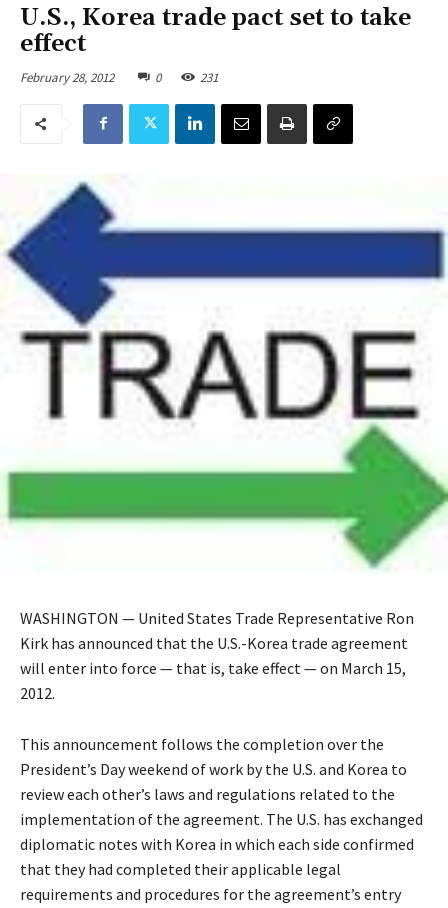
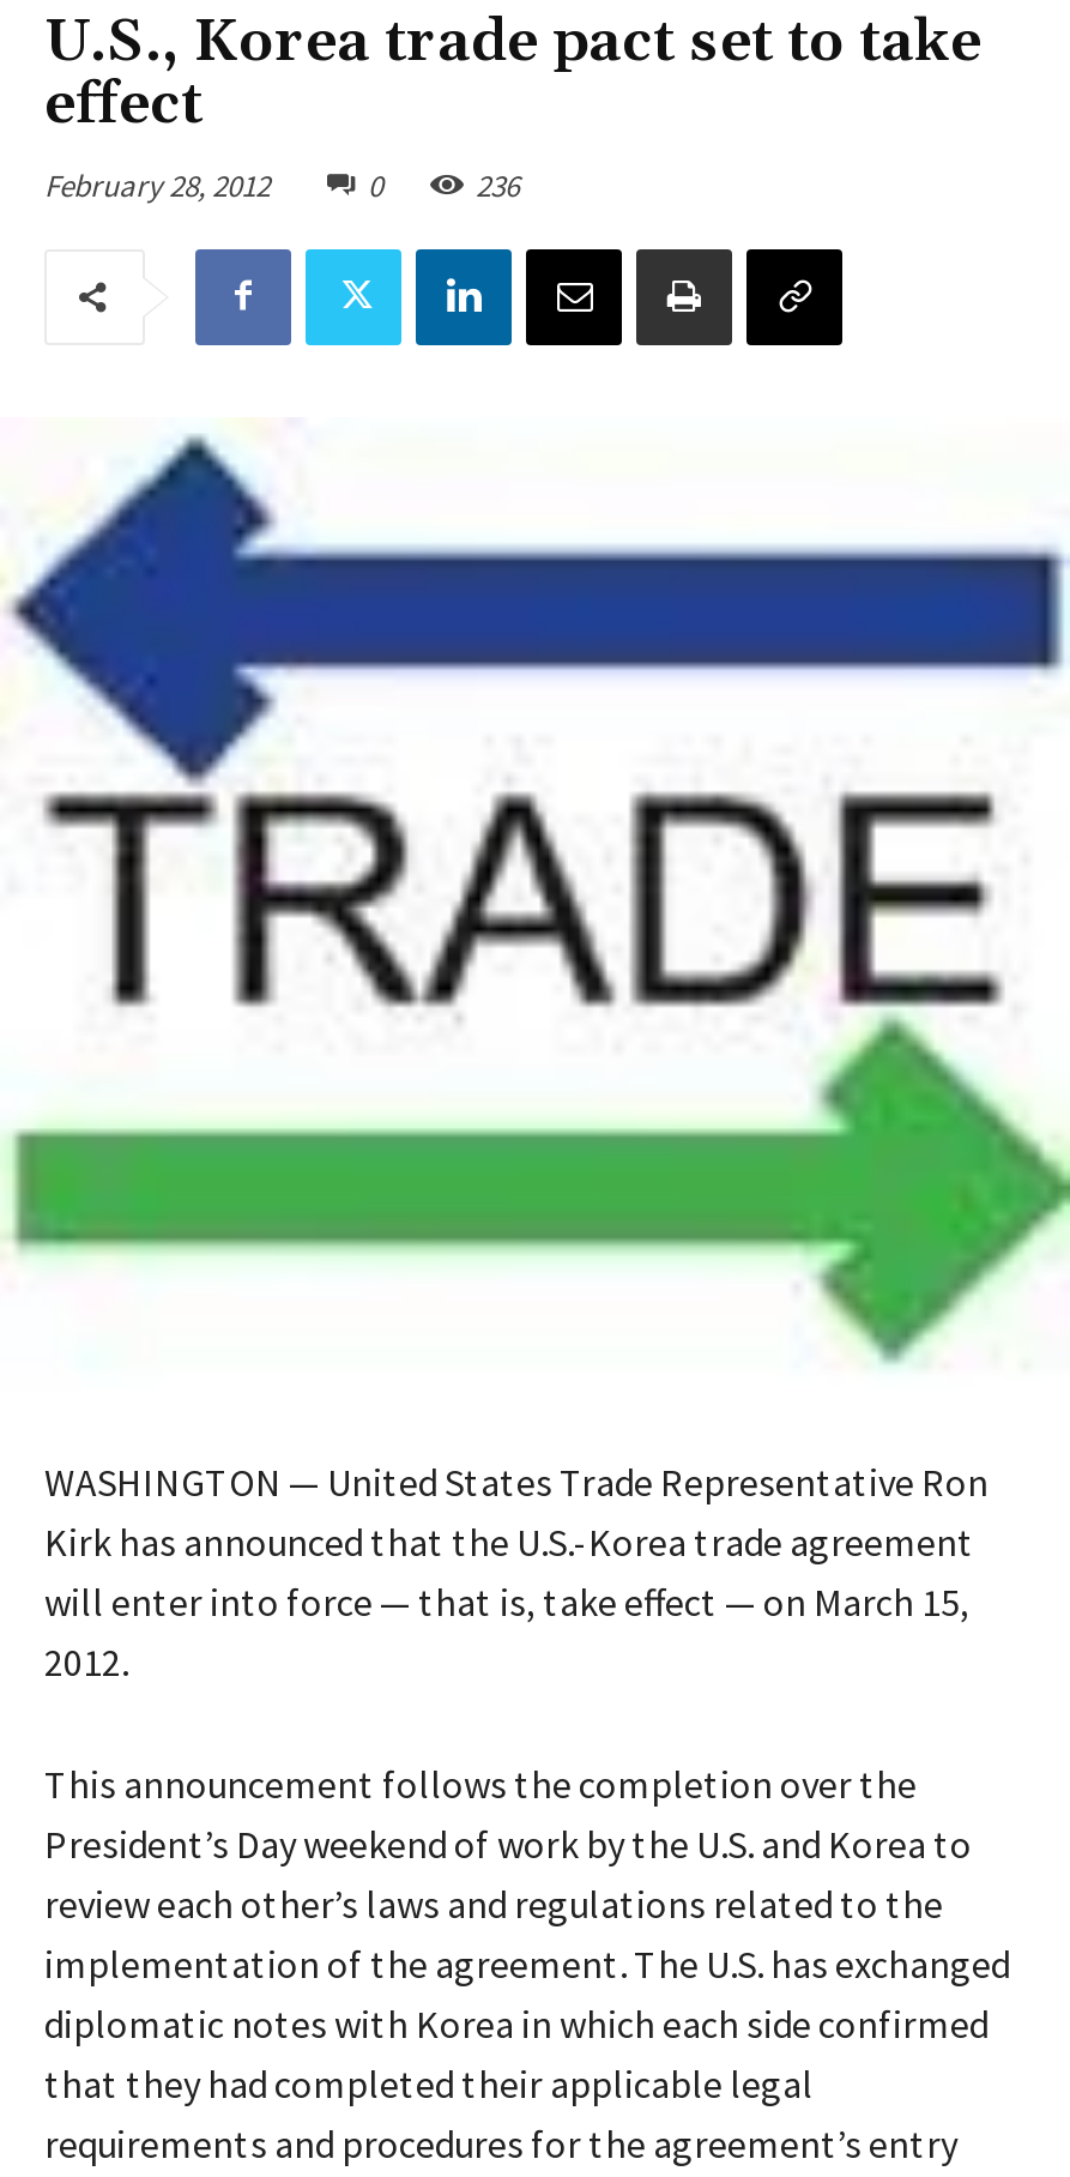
- 231
+ 236
